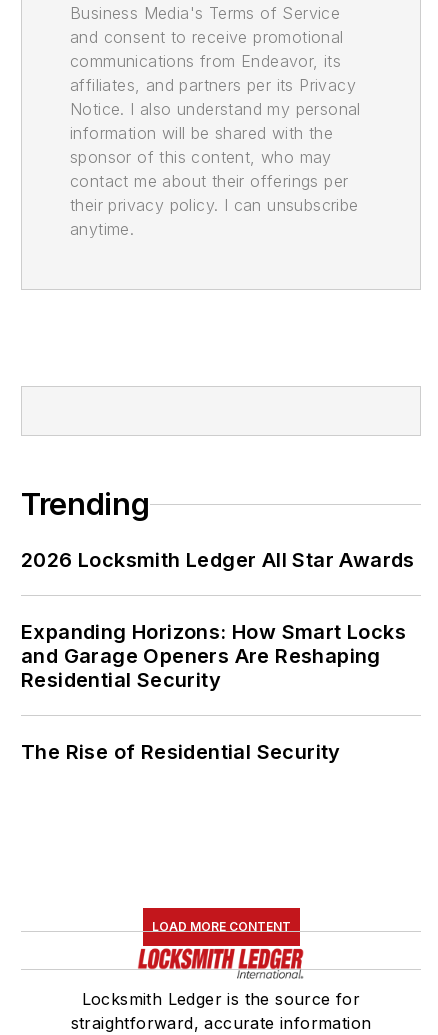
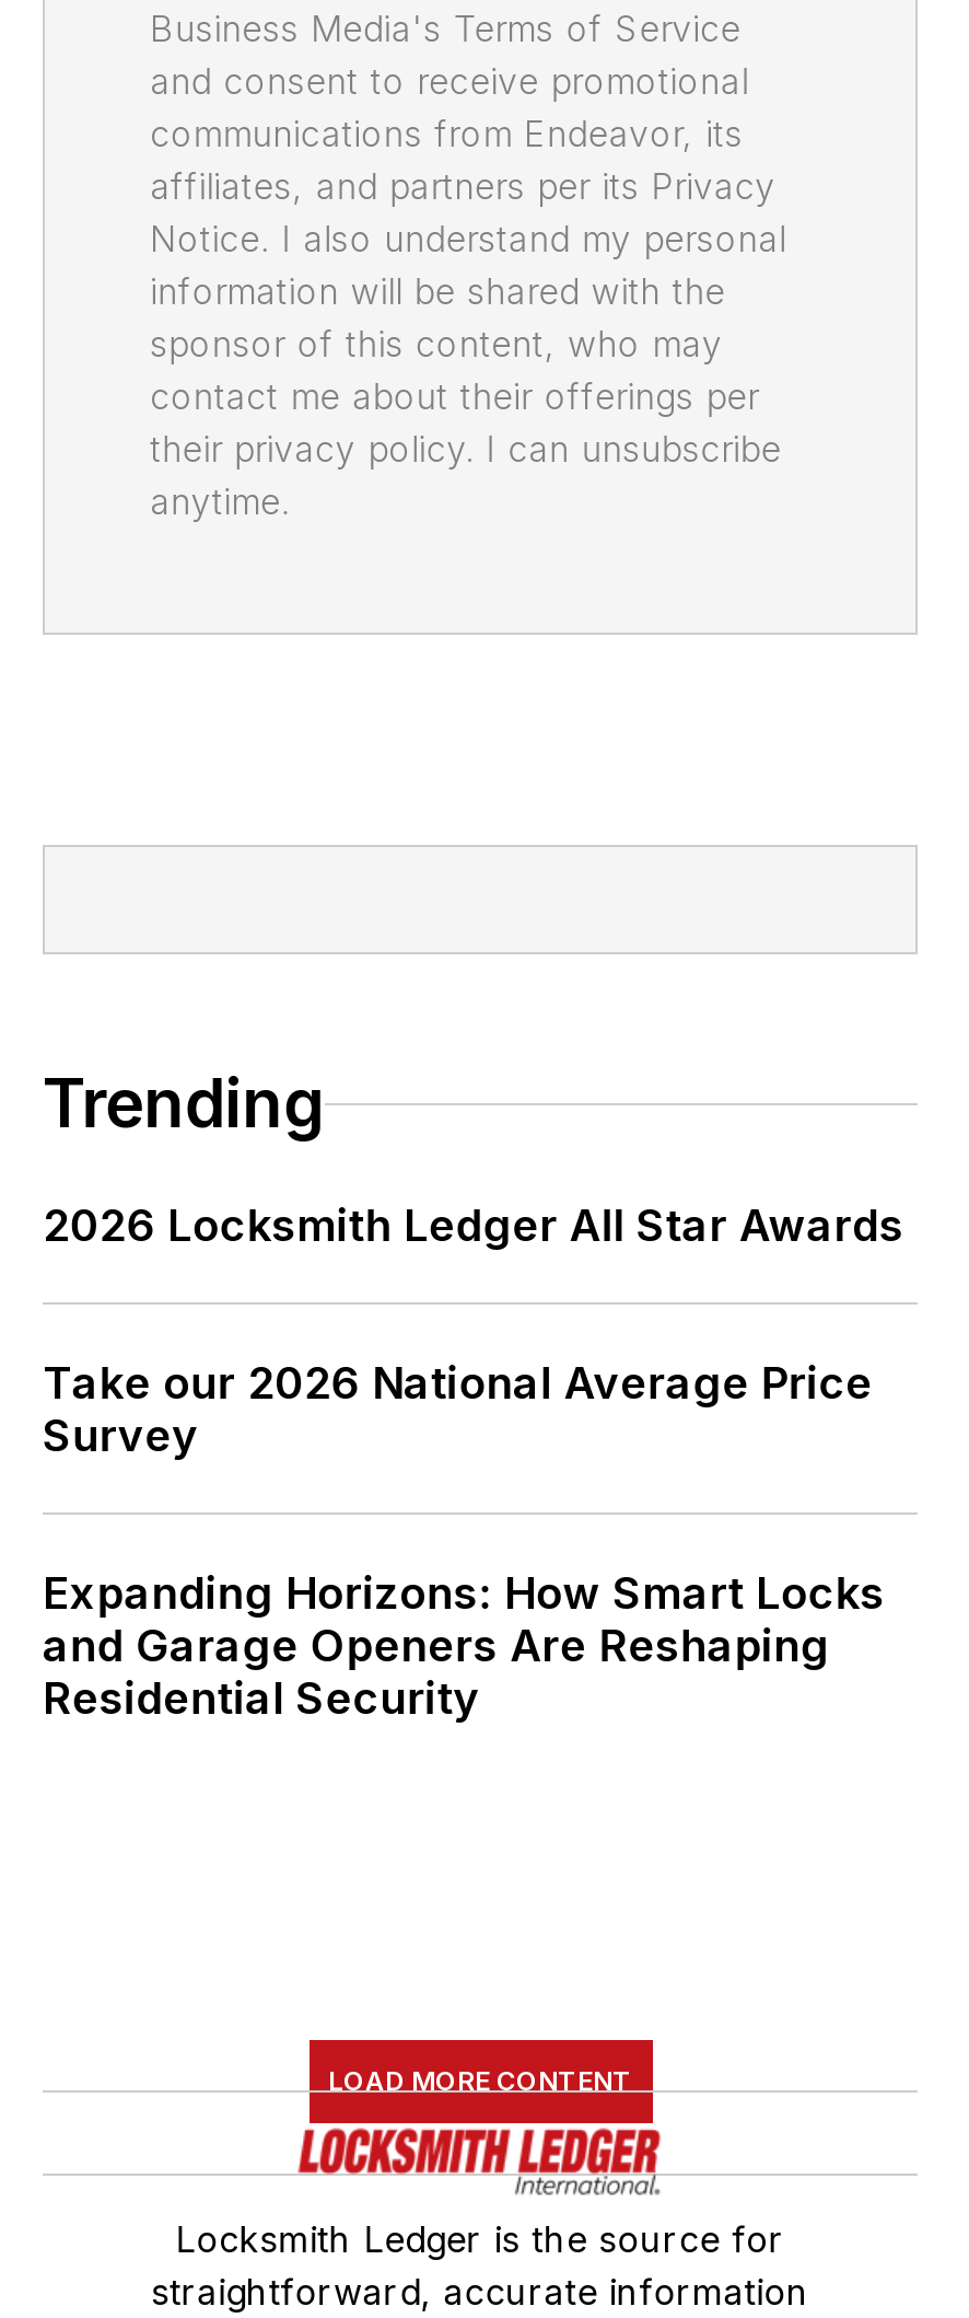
+ Take our 2026 National Average Price
+ Survey

moved down: Expanding Horizons: How Smart Locks | and Garage Openers Are Reshaping | Residential Security

- The Rise of Residential Security
